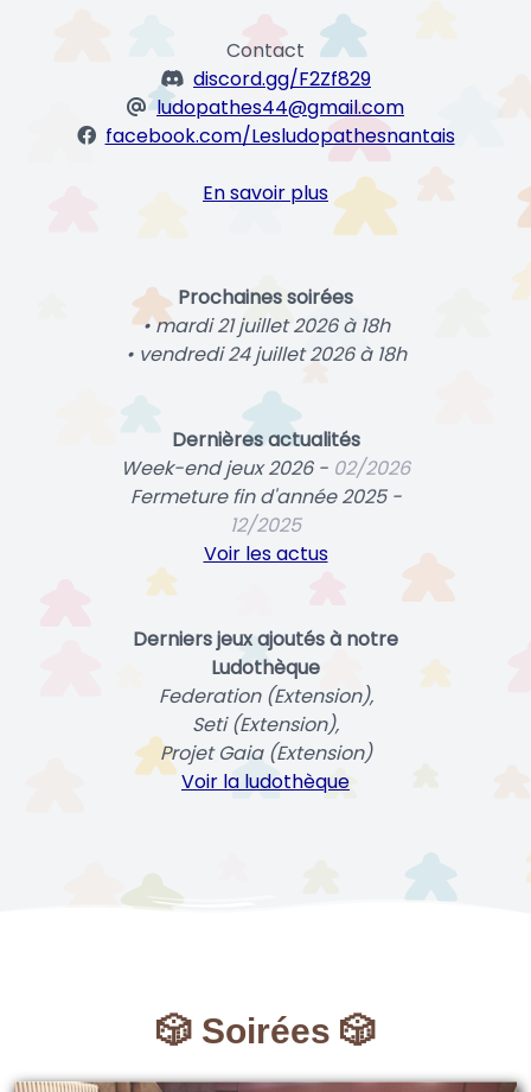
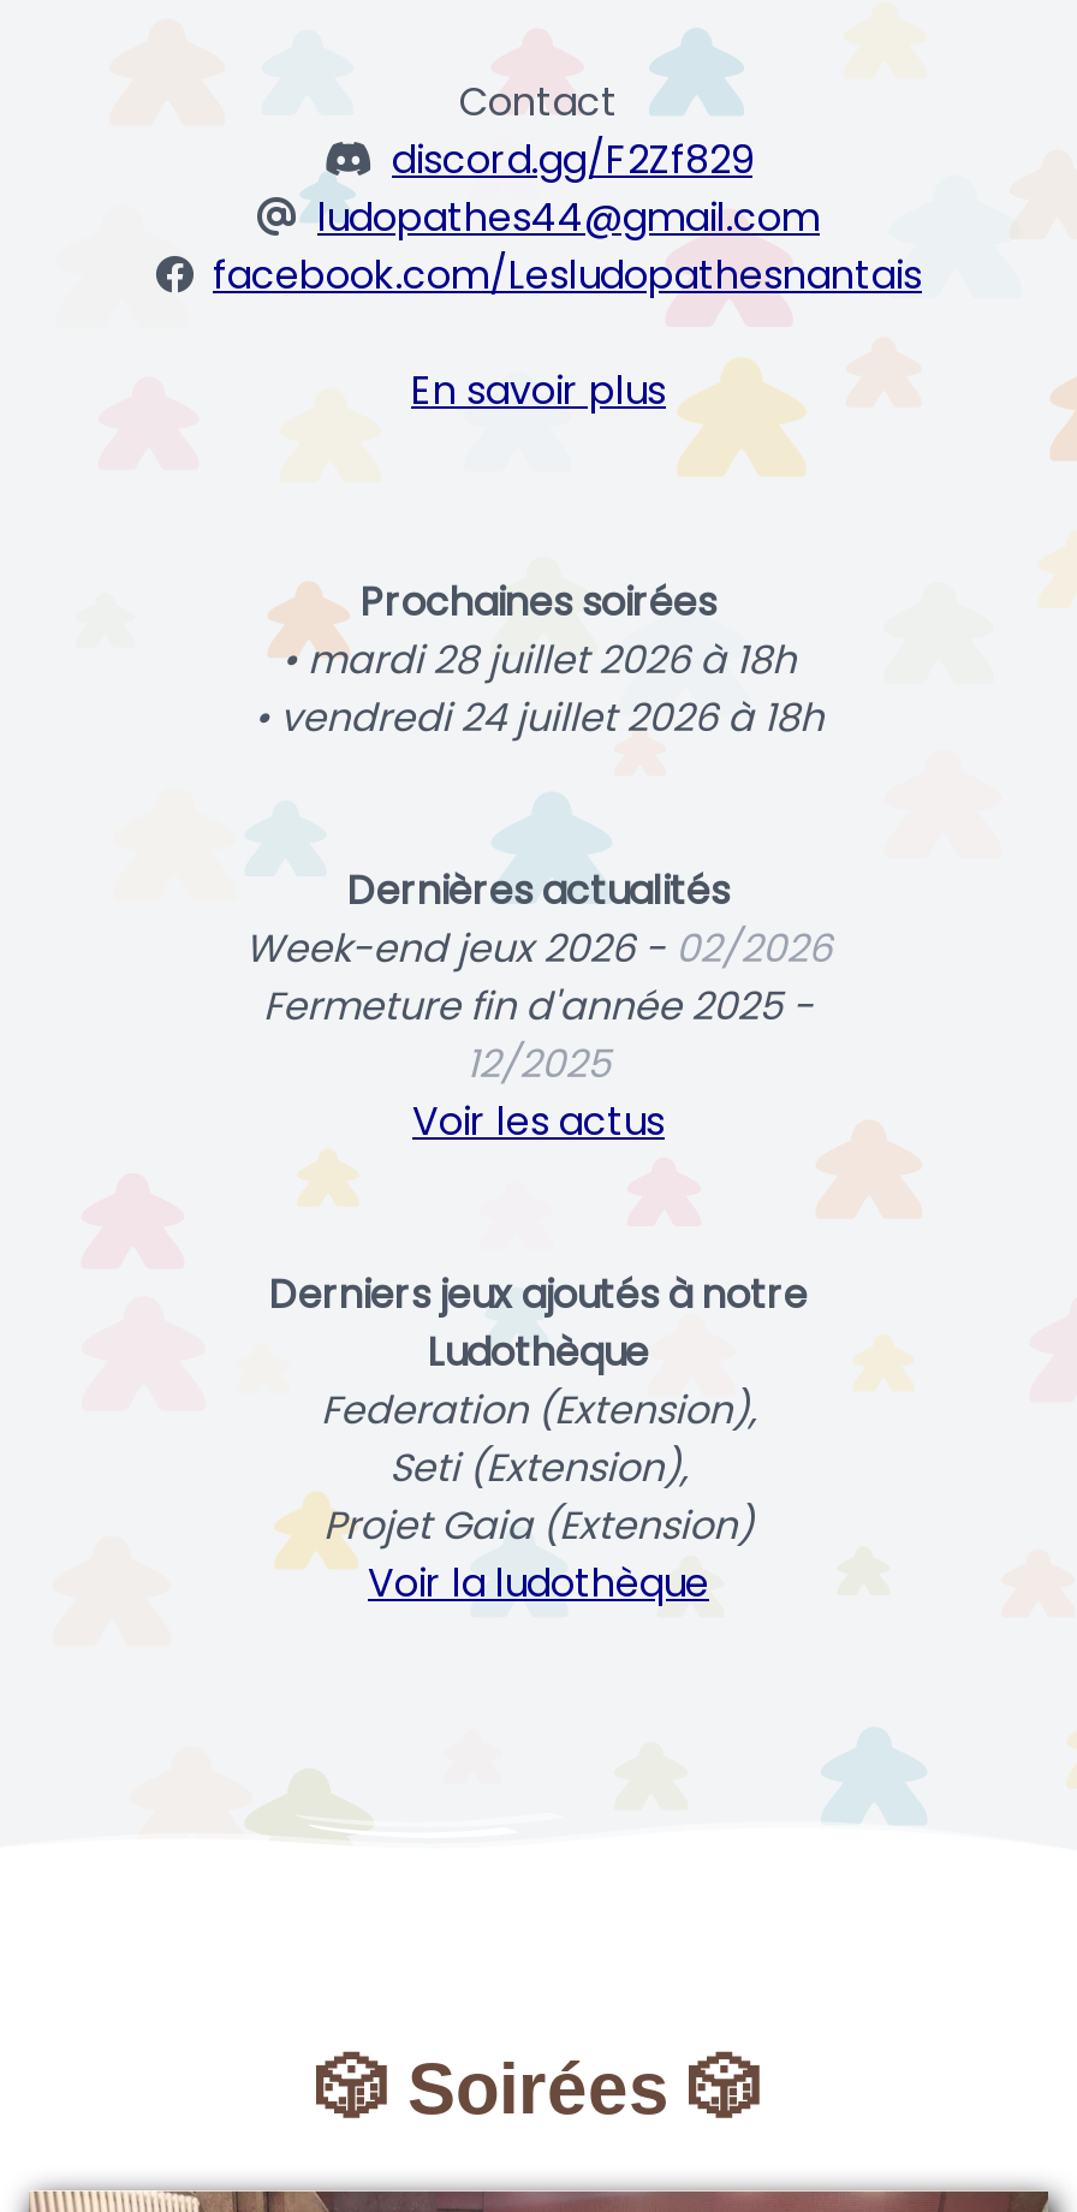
- • mardi 21 juillet 2026 à 18h
+ • mardi 28 juillet 2026 à 18h
